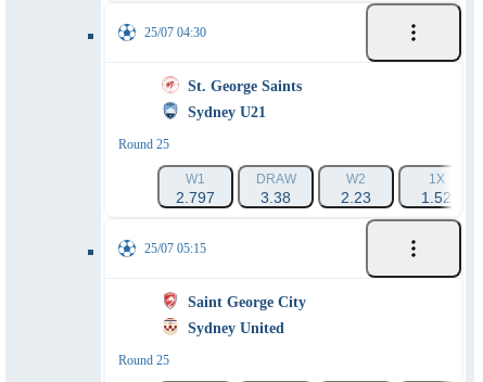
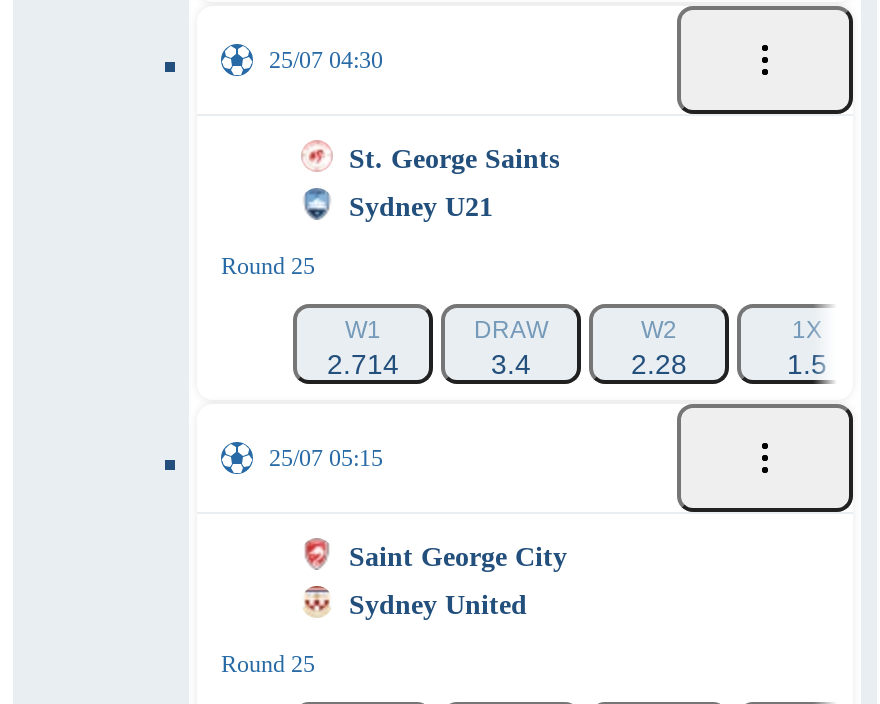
- 2.797
+ 2.714

- 3.38
+ 3.4

- 2.23
+ 2.28

- 1.52
+ 1.5
